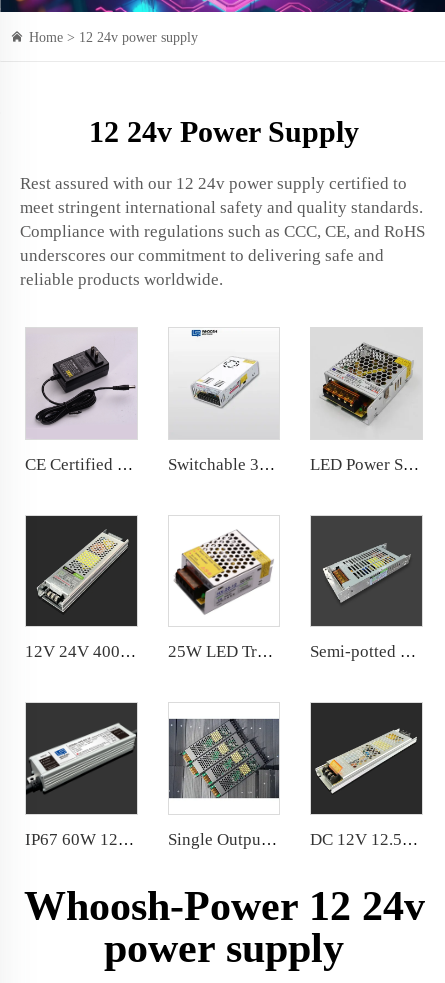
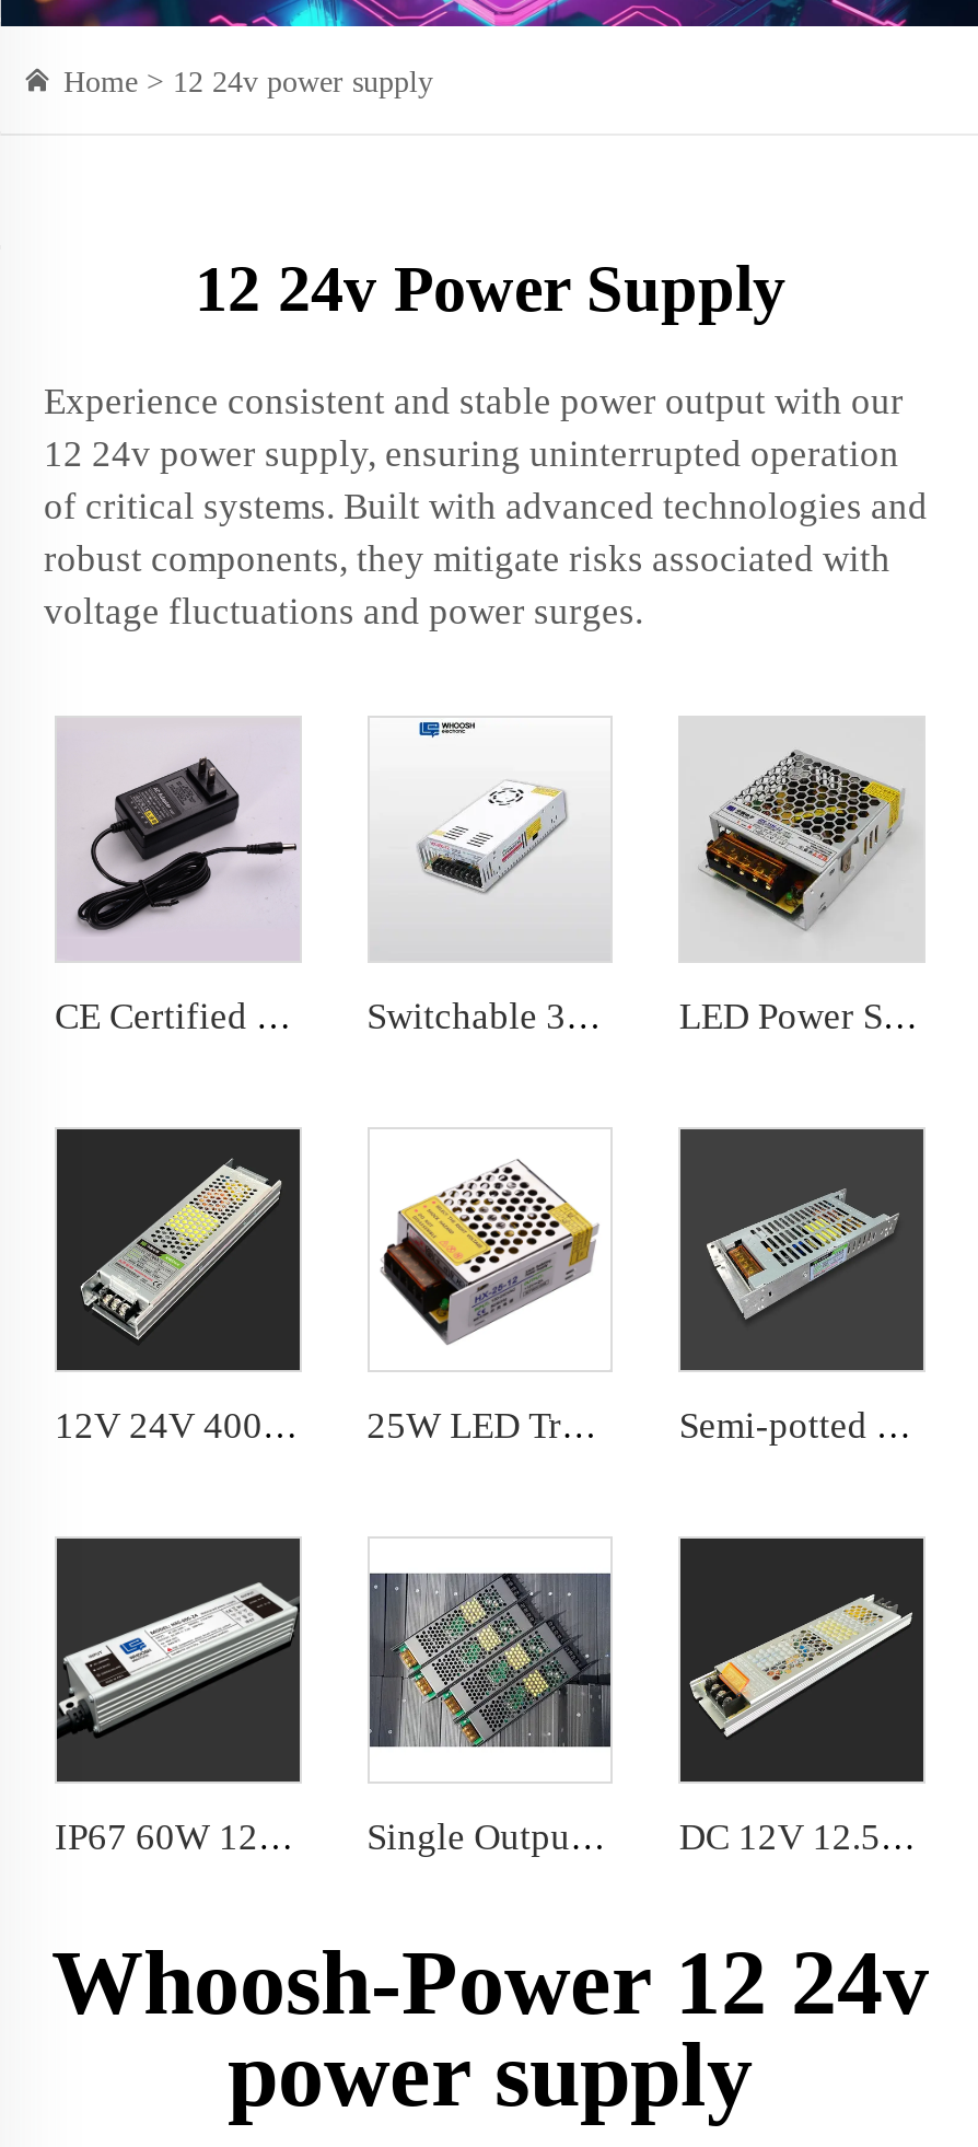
- Rest assured with our 12 24v power supply certified to
- meet stringent international safety and quality standards.
- Compliance with regulations such as CCC, CE, and RoHS
- underscores our commitment to delivering safe and
- reliable products worldwide.
+ Experience consistent and stable power output with our
+ 12 24v power supply, ensuring uninterrupted operation
+ of critical systems. Built with advanced technologies and
+ robust components, they mitigate risks associated with
+ voltage fluctuations and power surges.
